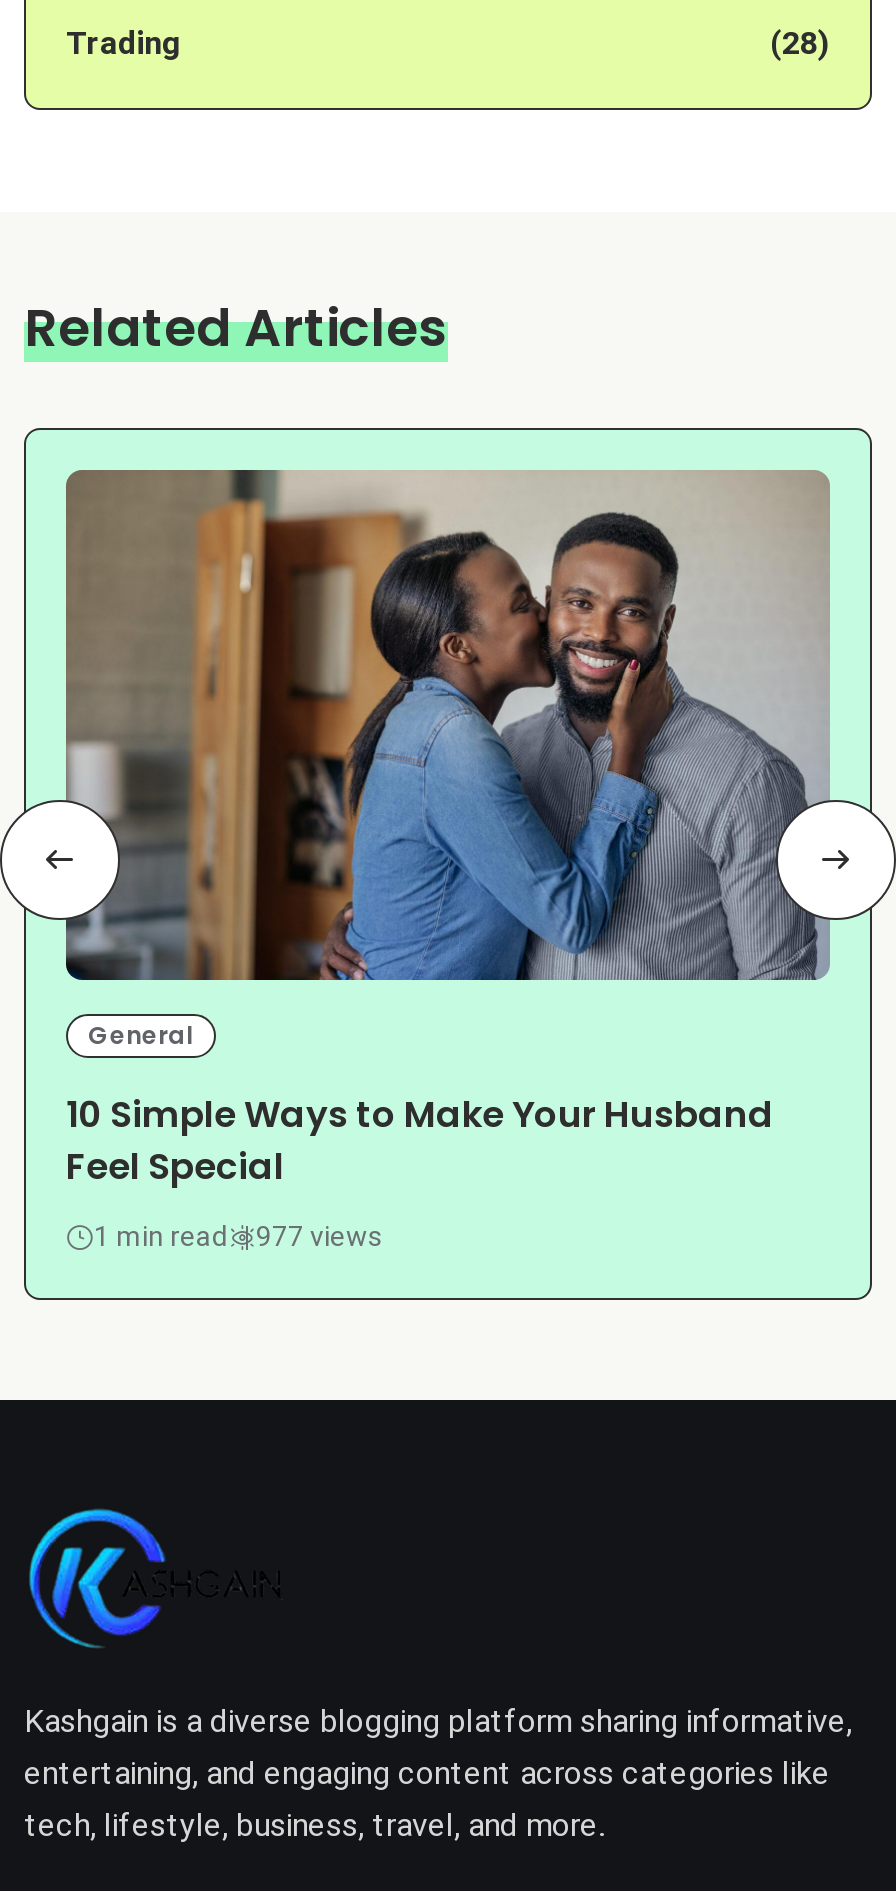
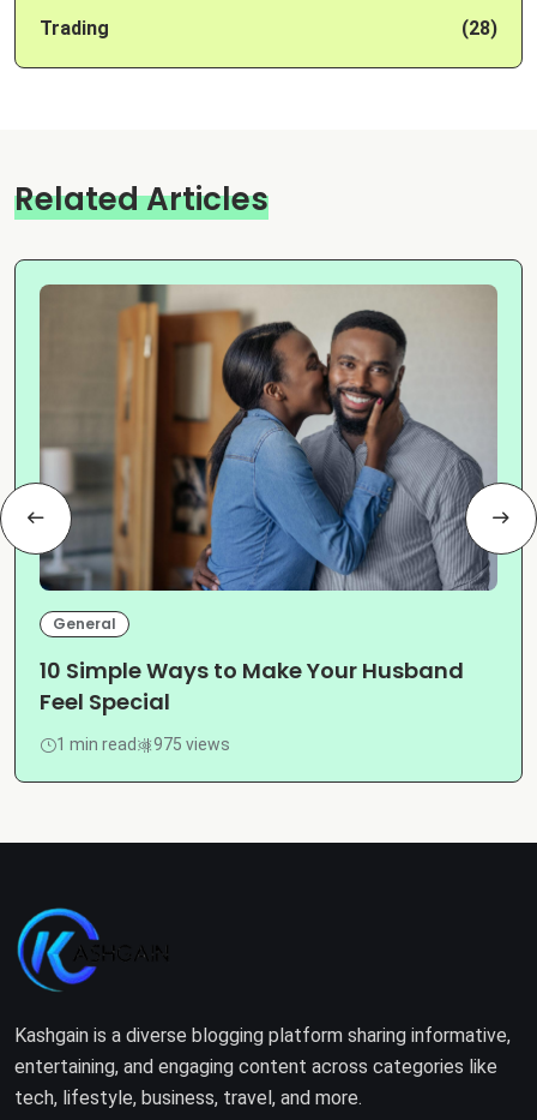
- 1 min read 977 views
+ 1 min read 975 views
